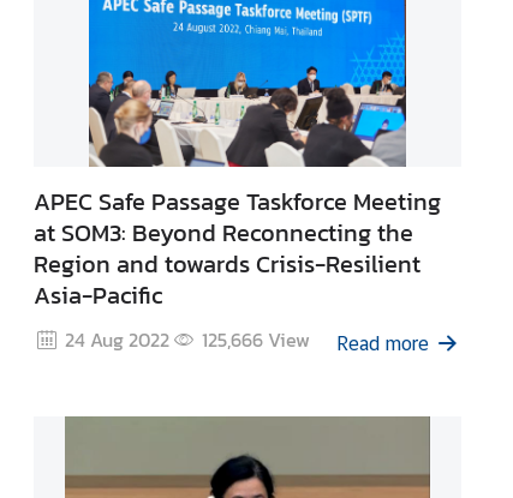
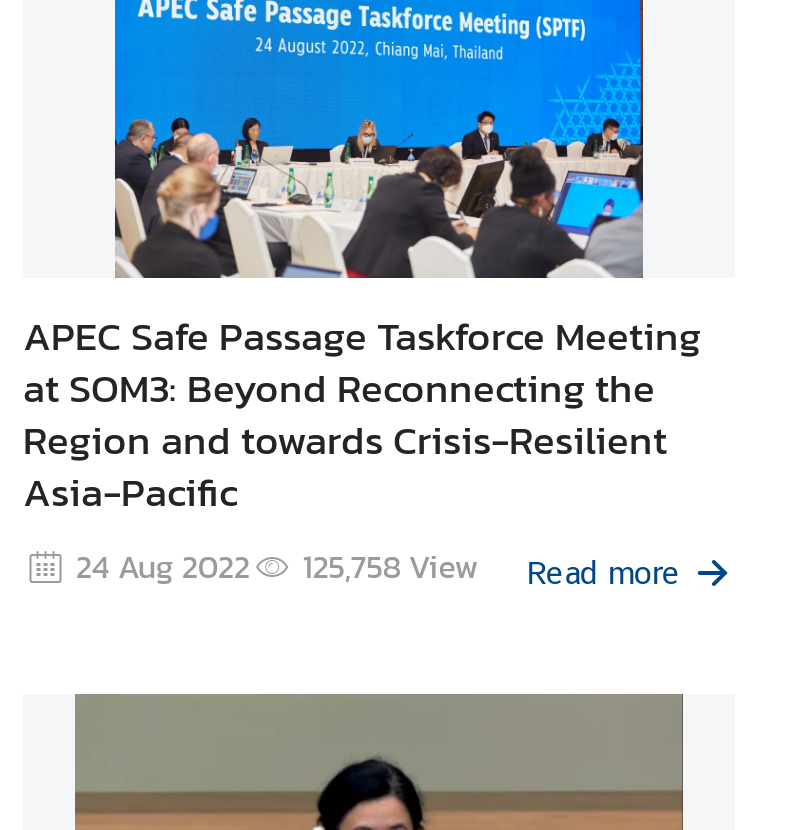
- 125,666 View
+ 125,758 View
